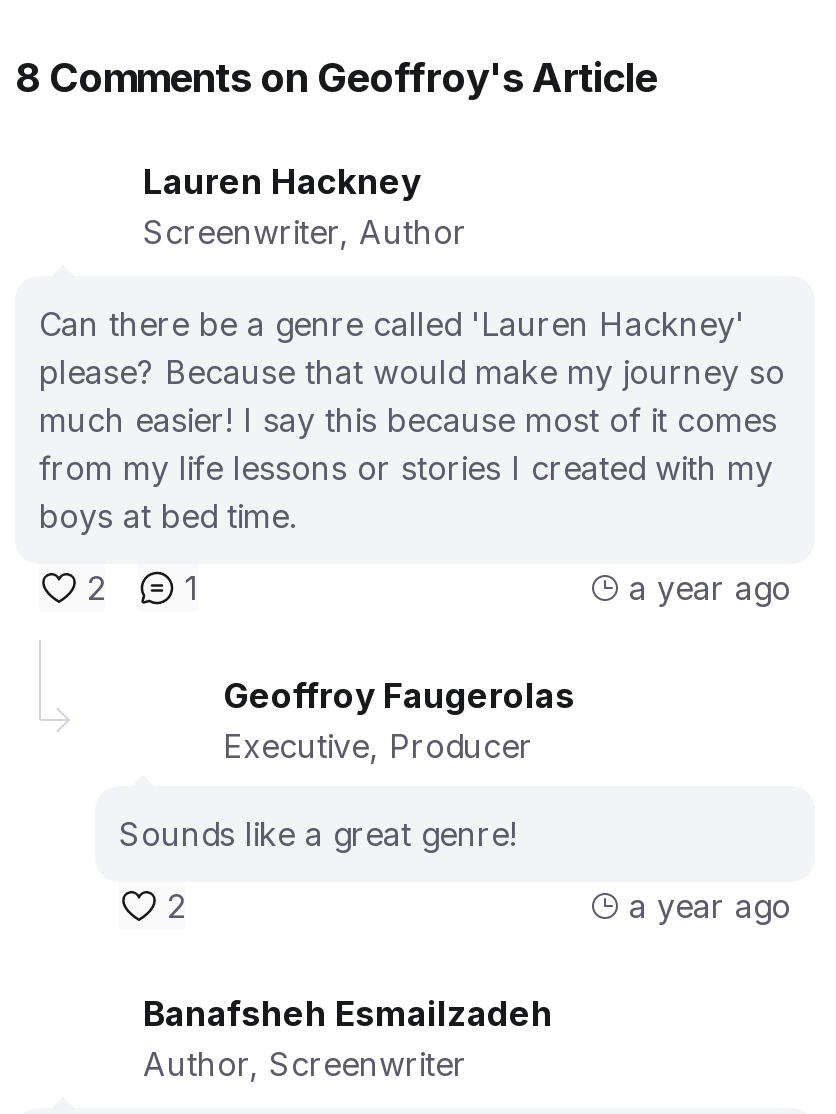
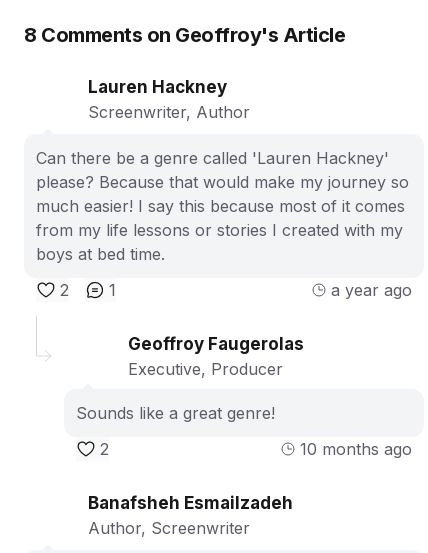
- a year ago
+ 10 months ago
